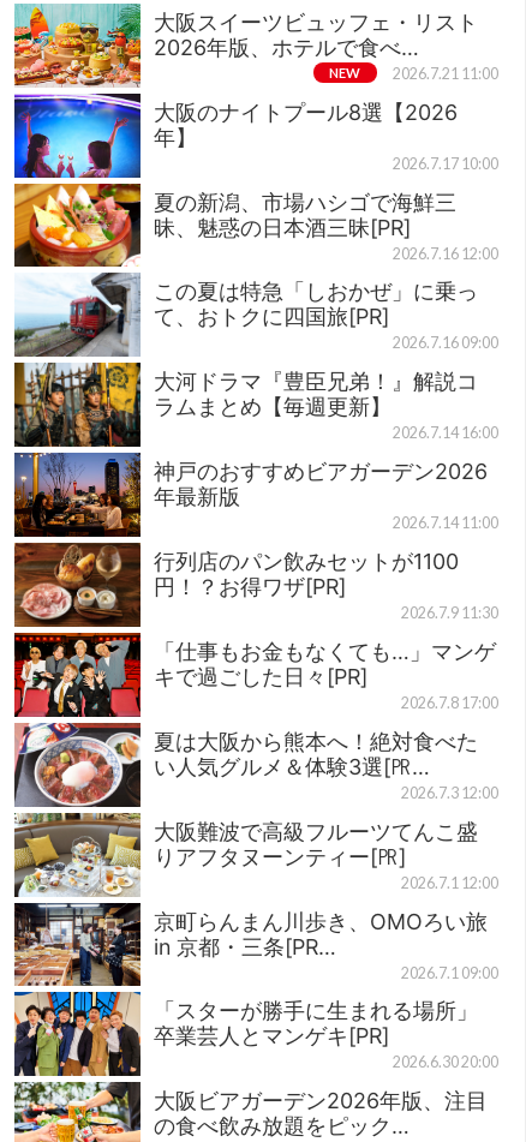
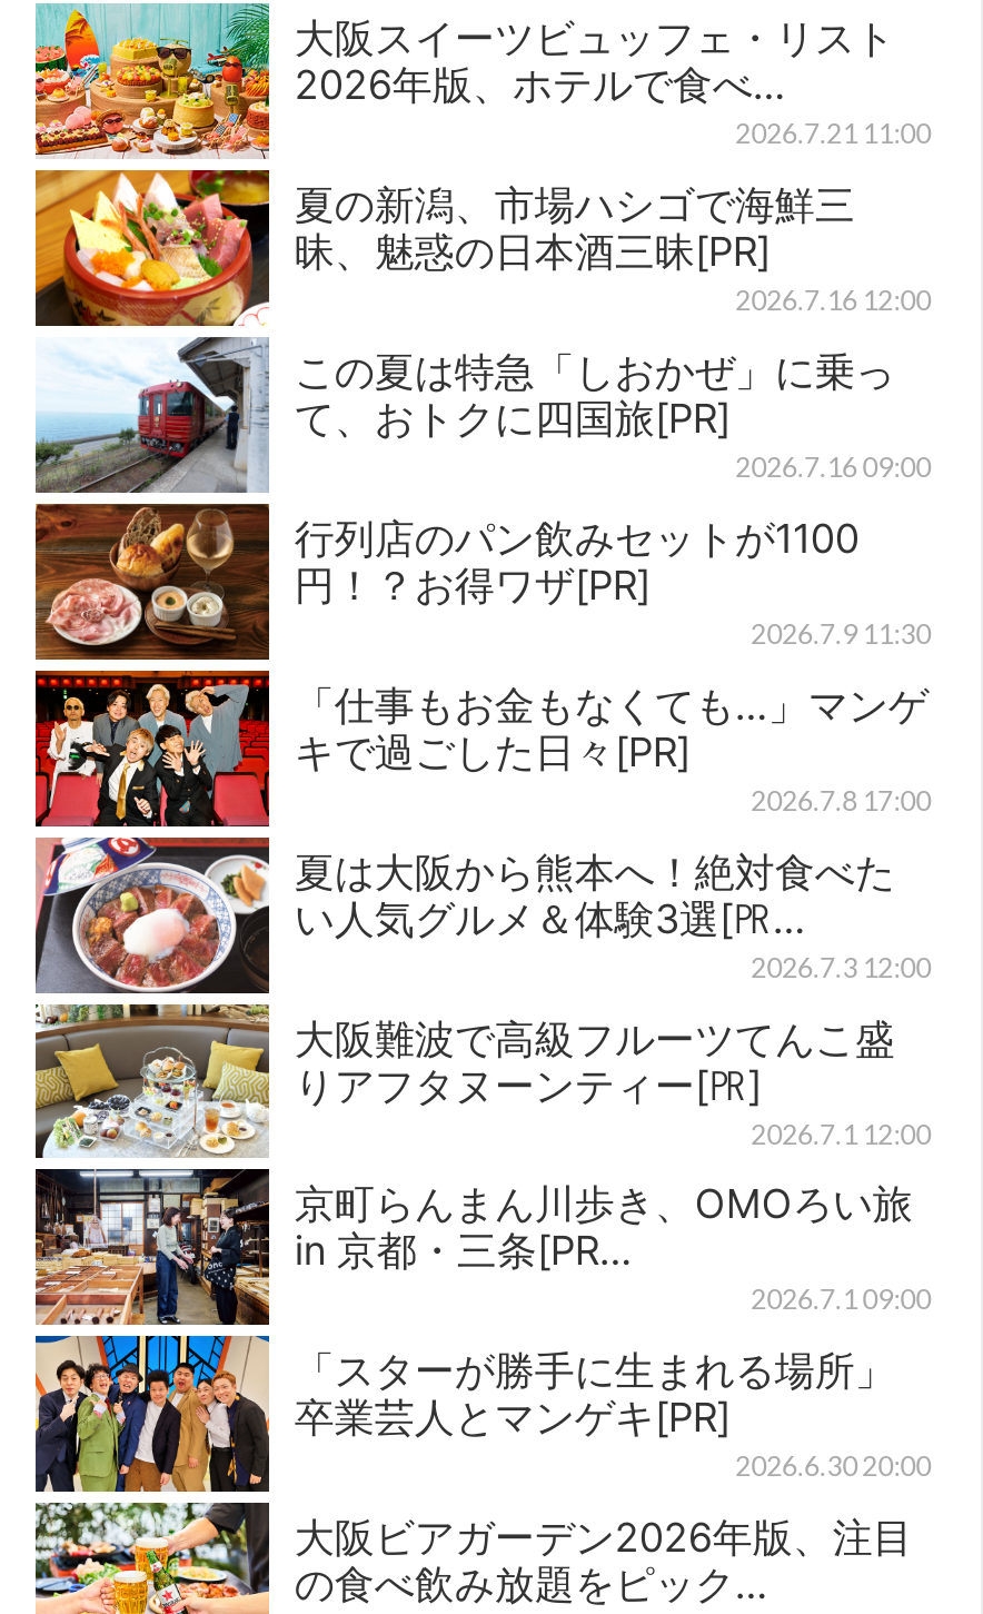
- NEW

- [image]
- 大阪のナイトプール8選【2026
- 年】
- 2026.7.17 10:00

- [image]
- 大河ドラマ『豊臣兄弟！』解説コ
- ラムまとめ【毎週更新】
- 2026.7.14 16:00
- 神戸のおすすめビアガーデン2026
- 年最新版
- 2026.7.14 11:00
